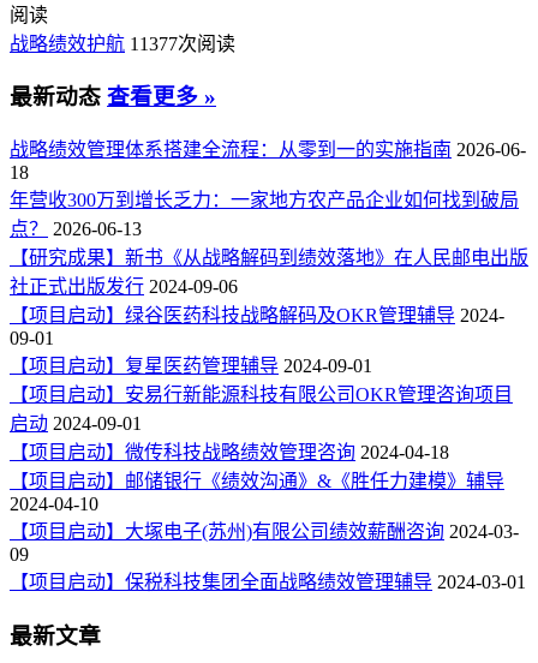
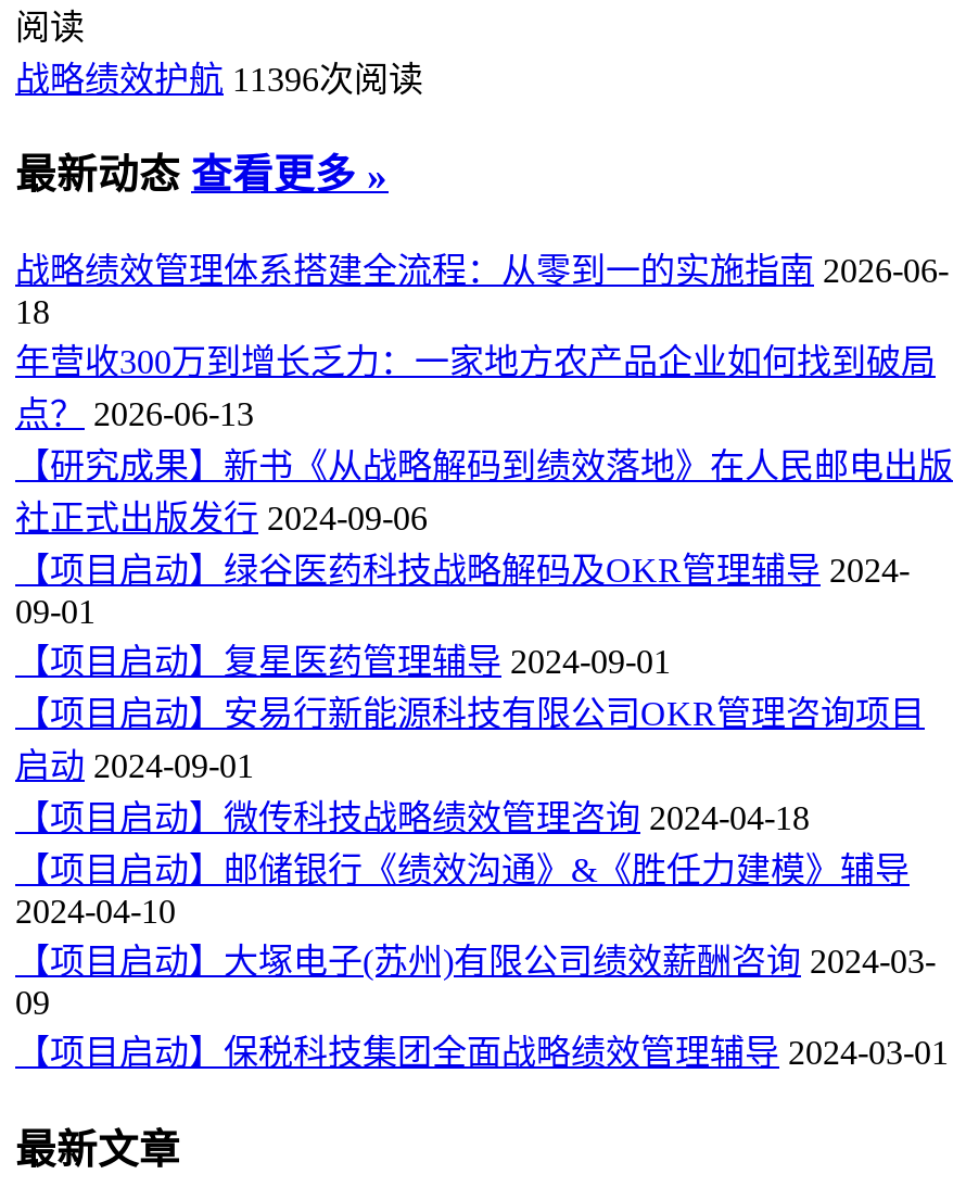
- 战略绩效护航 11377次阅读
+ 战略绩效护航 11396次阅读
